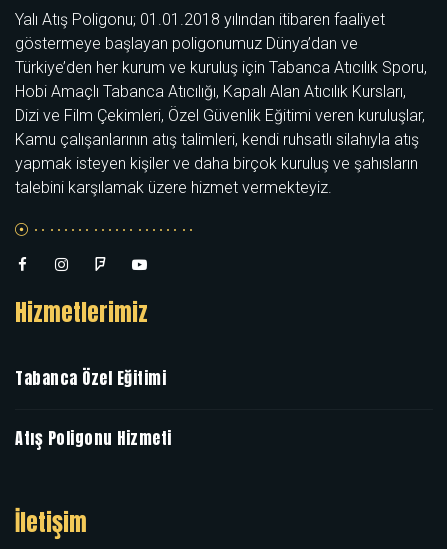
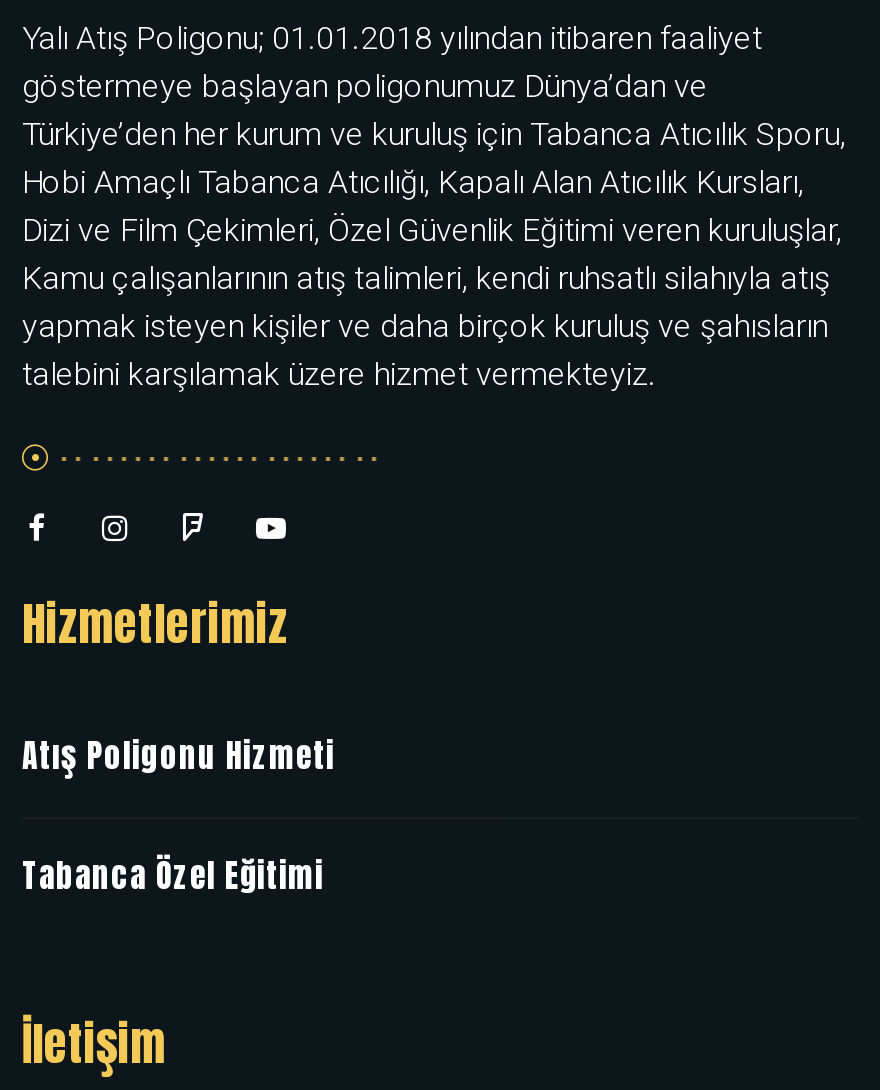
moved down: Tabanca Özel Eğitimi

moved up: Atış Poligonu Hizmeti
